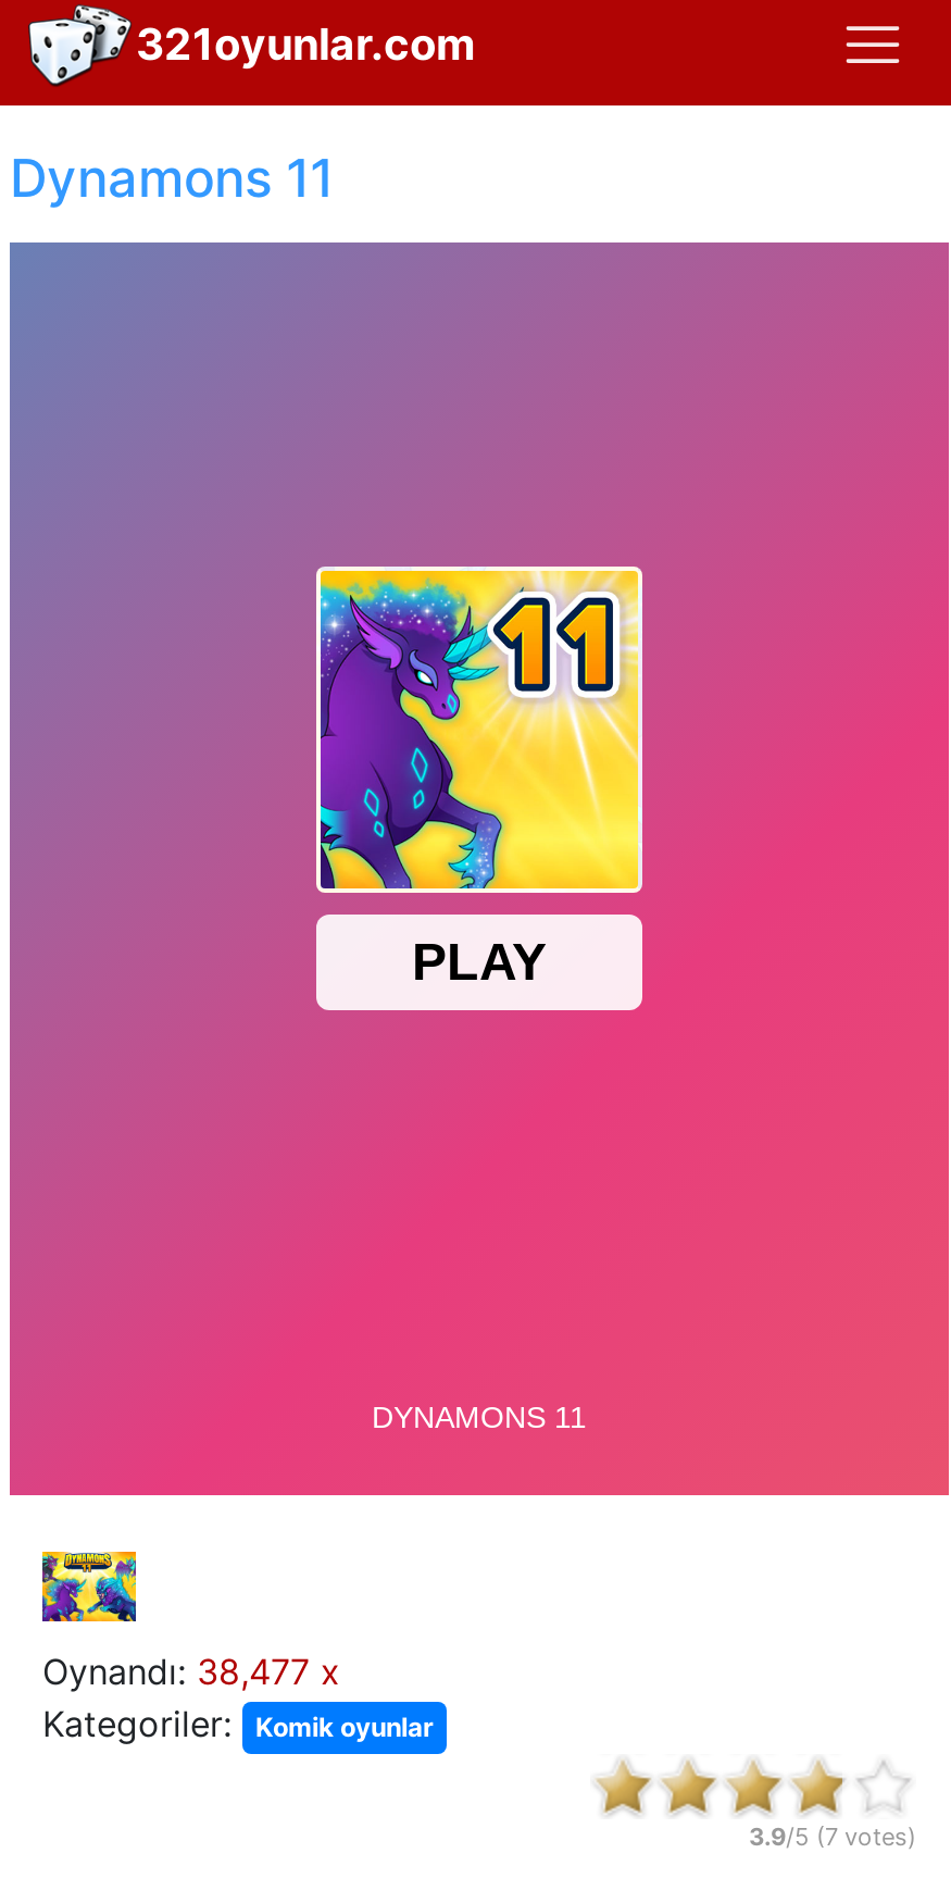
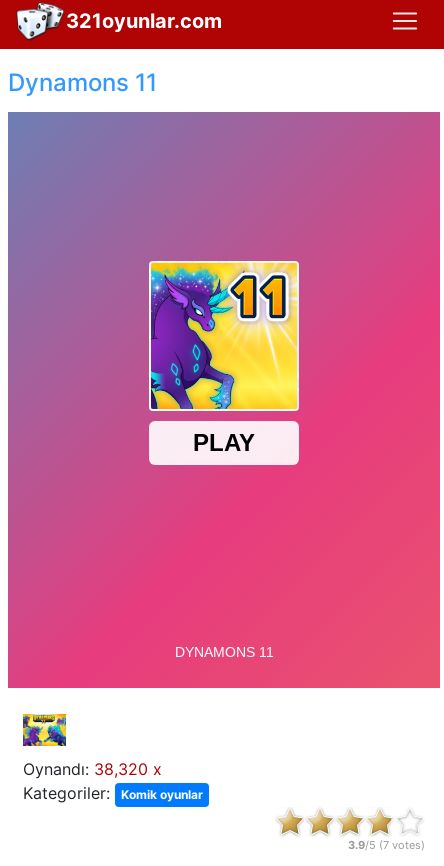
- Oynandı: 38,477 x
+ Oynandı: 38,320 x
